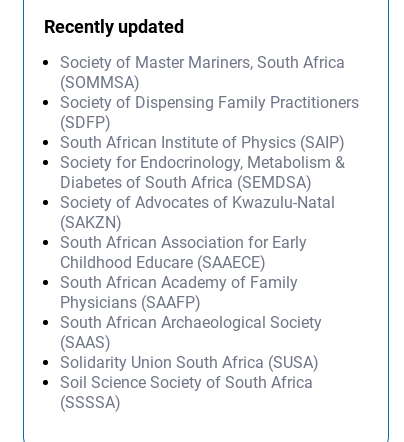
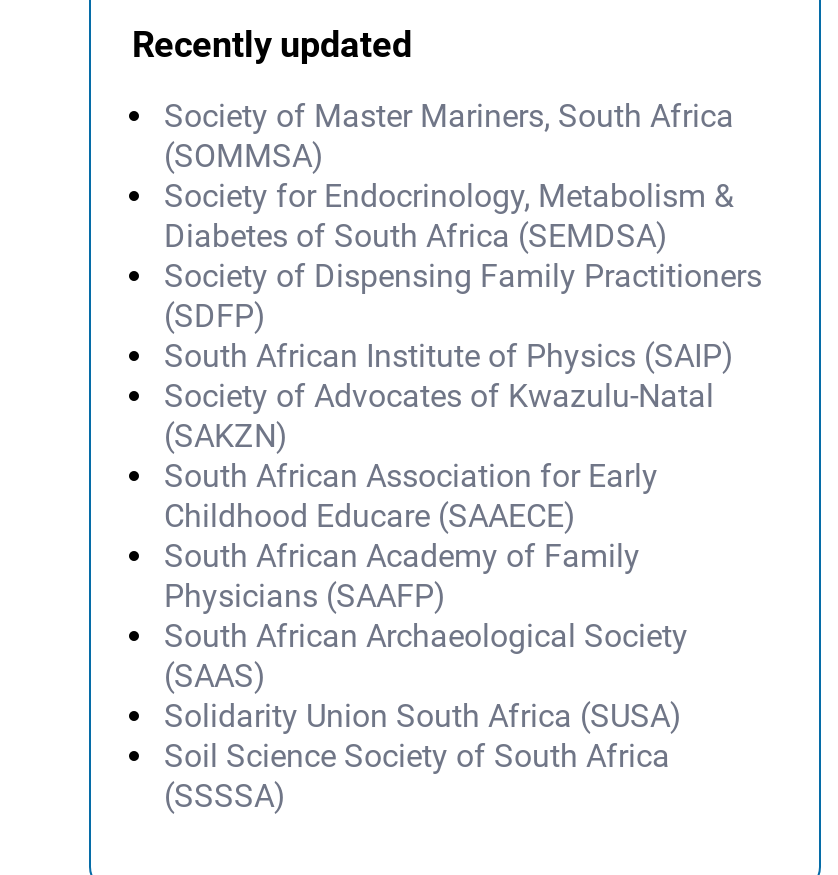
moved down: Society of Dispensing Family Practitioners | (SDFP) | South African Institute of Physics (SAIP)

moved up: Society for Endocrinology, Metabolism & | Diabetes of South Africa (SEMDSA)
